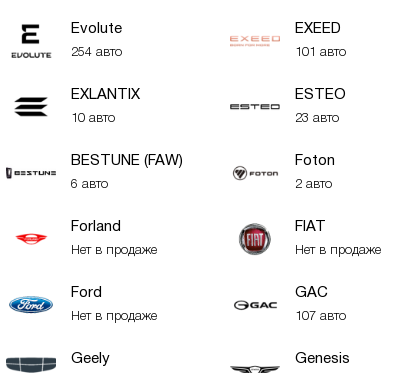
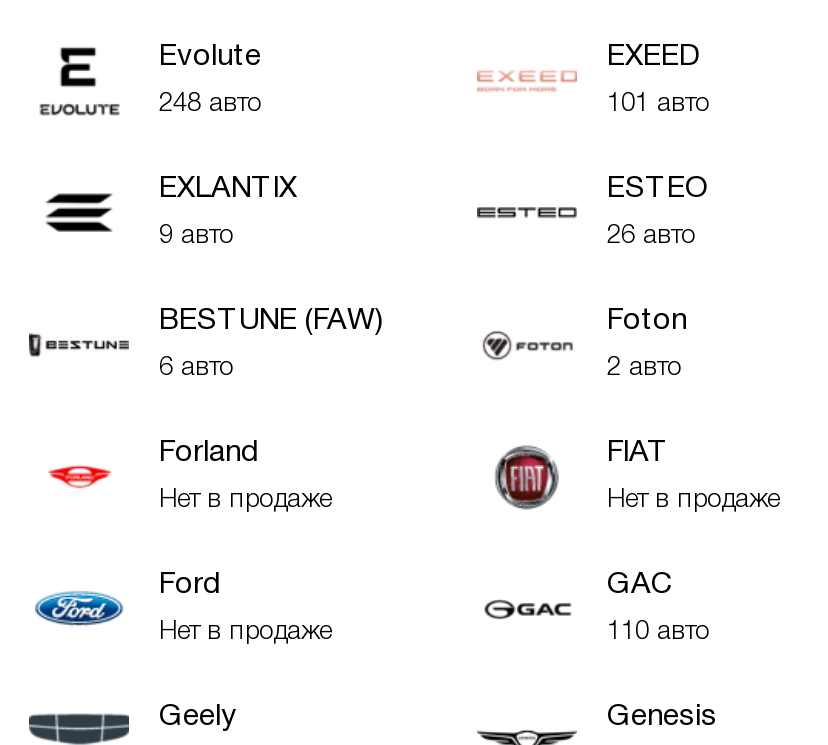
- 254 авто
+ 248 авто

- 10 авто
+ 9 авто

- 23 авто
+ 26 авто

- 107 авто
+ 110 авто
